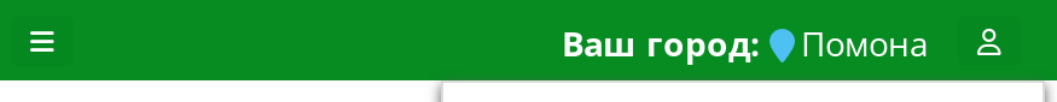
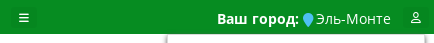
- Помона
+ Эль-Монте
